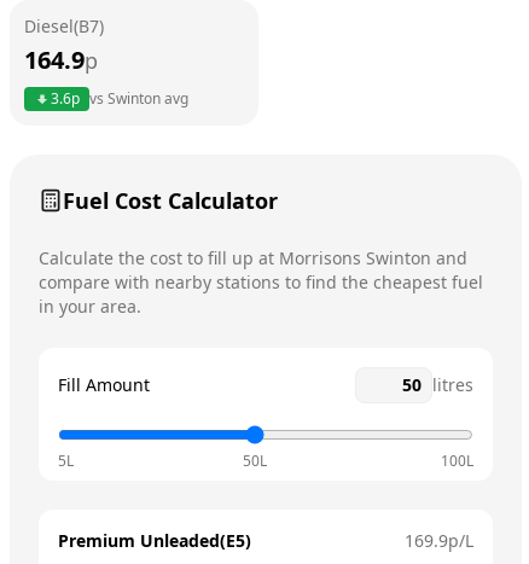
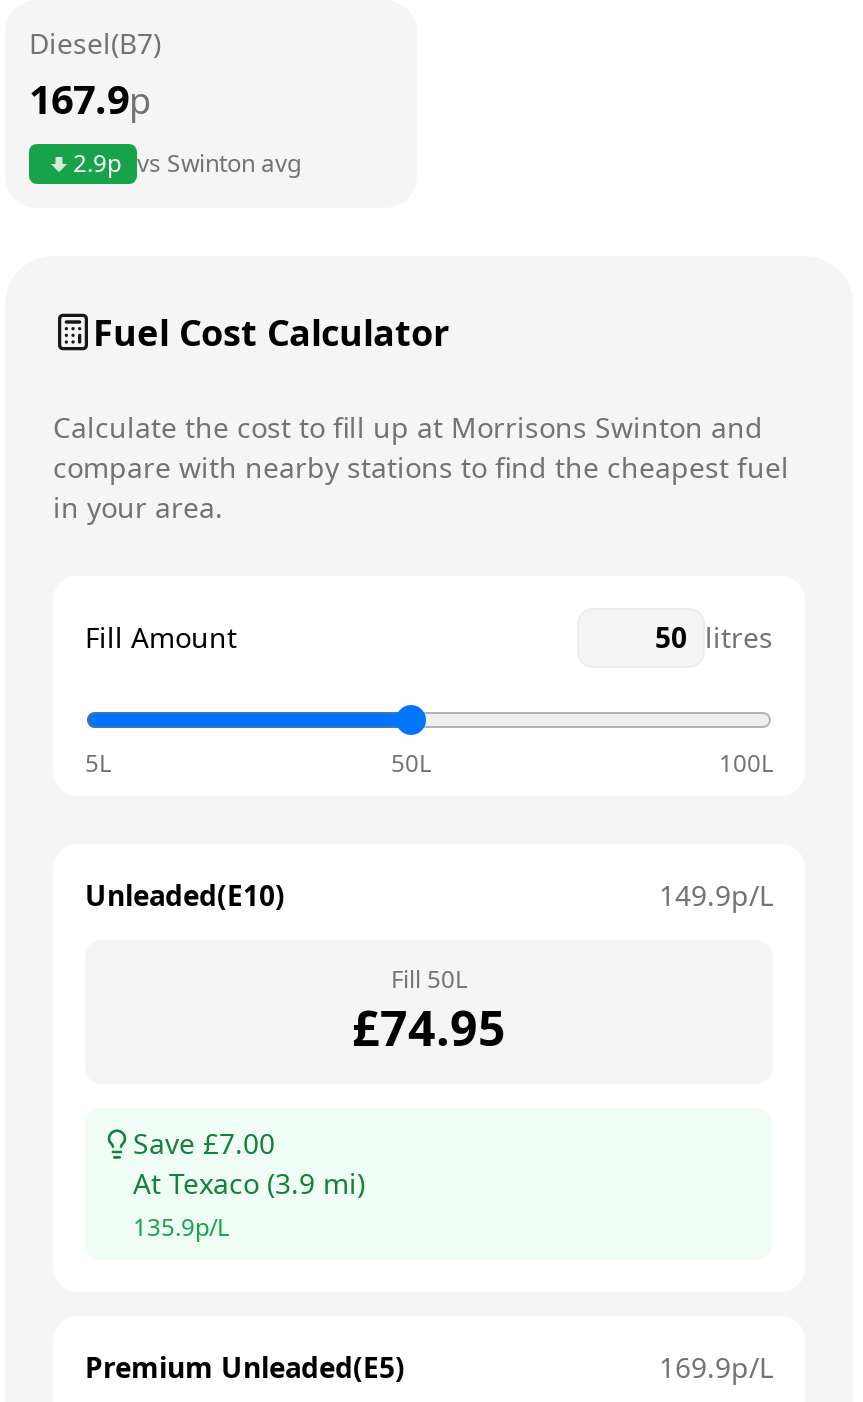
- 164.9p
+ 167.9p

- 3.6p vs Swinton avg
+ 2.9p vs Swinton avg

+ Unleaded(E10)
+ 149.9p/L
+ Fill 50L
+ £74.95
+ Save £7.00
+ At Texaco (3.9 mi)
+ 135.9p/L
